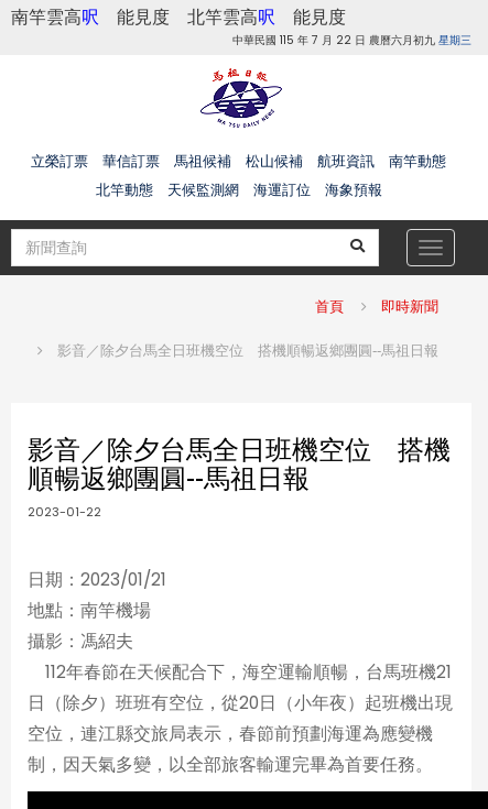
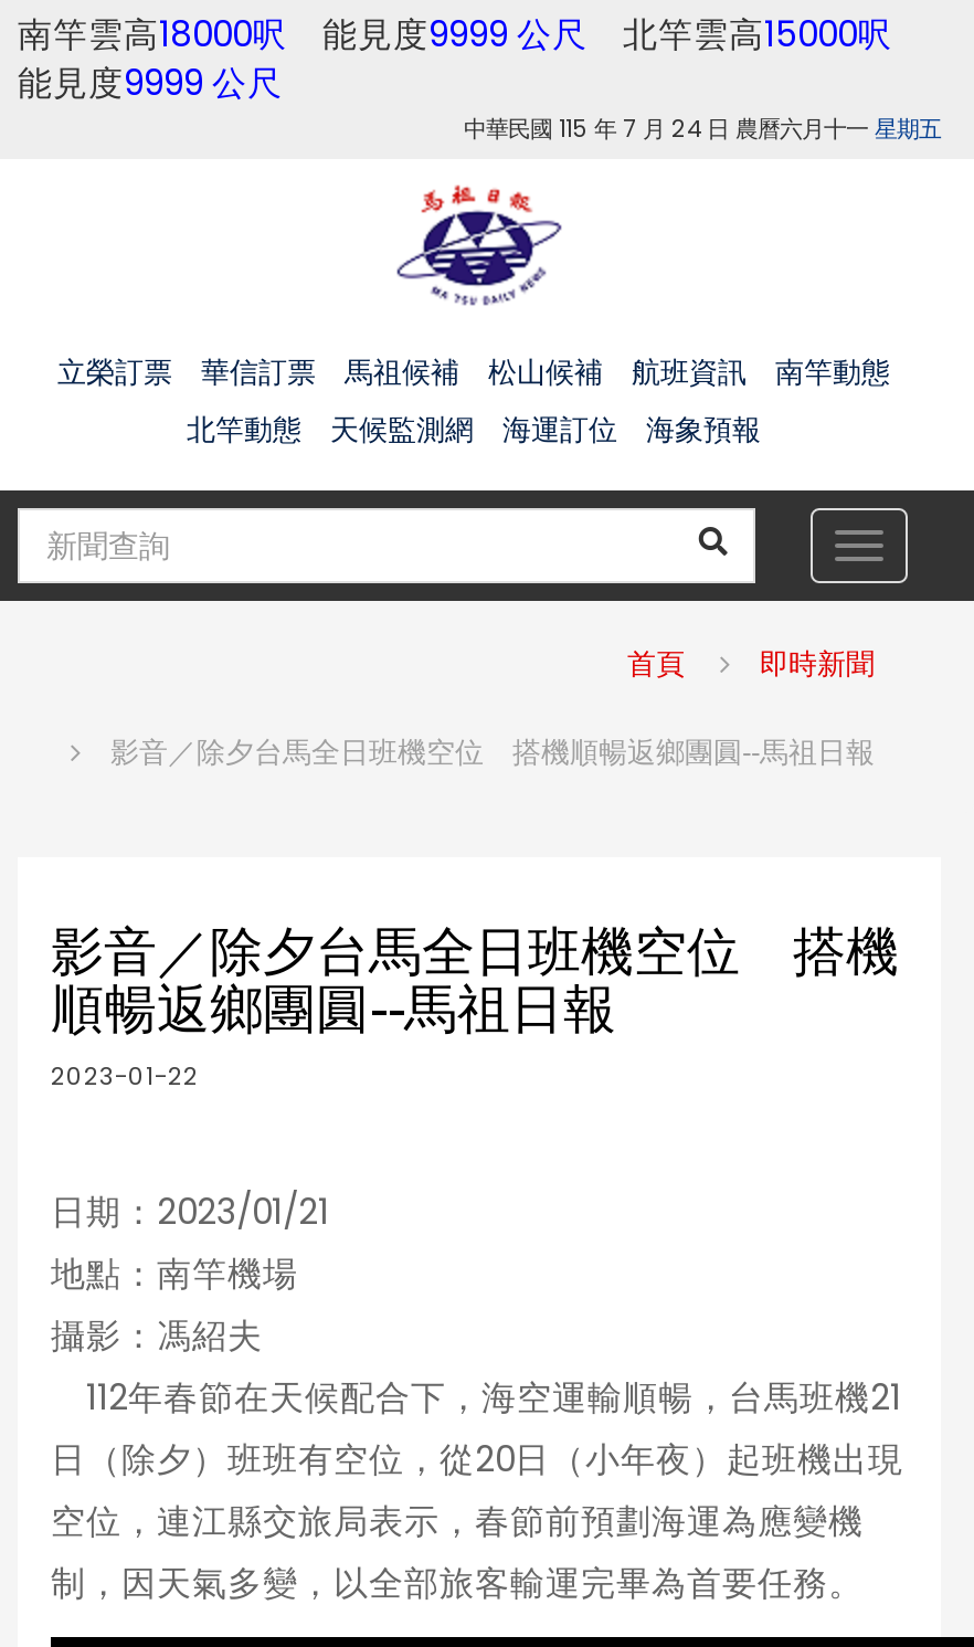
- 南竿雲高呎能見度
- 北竿雲高呎能見度
- 中華民國 115 年 7 月 22 日 農曆六月初九星期三
+ 南竿雲高18000呎能見度9999 公尺北竿雲高15000呎
+ 能見度9999 公尺
+ 中華民國 115 年 7 月 24 日 農曆六月十一星期五
